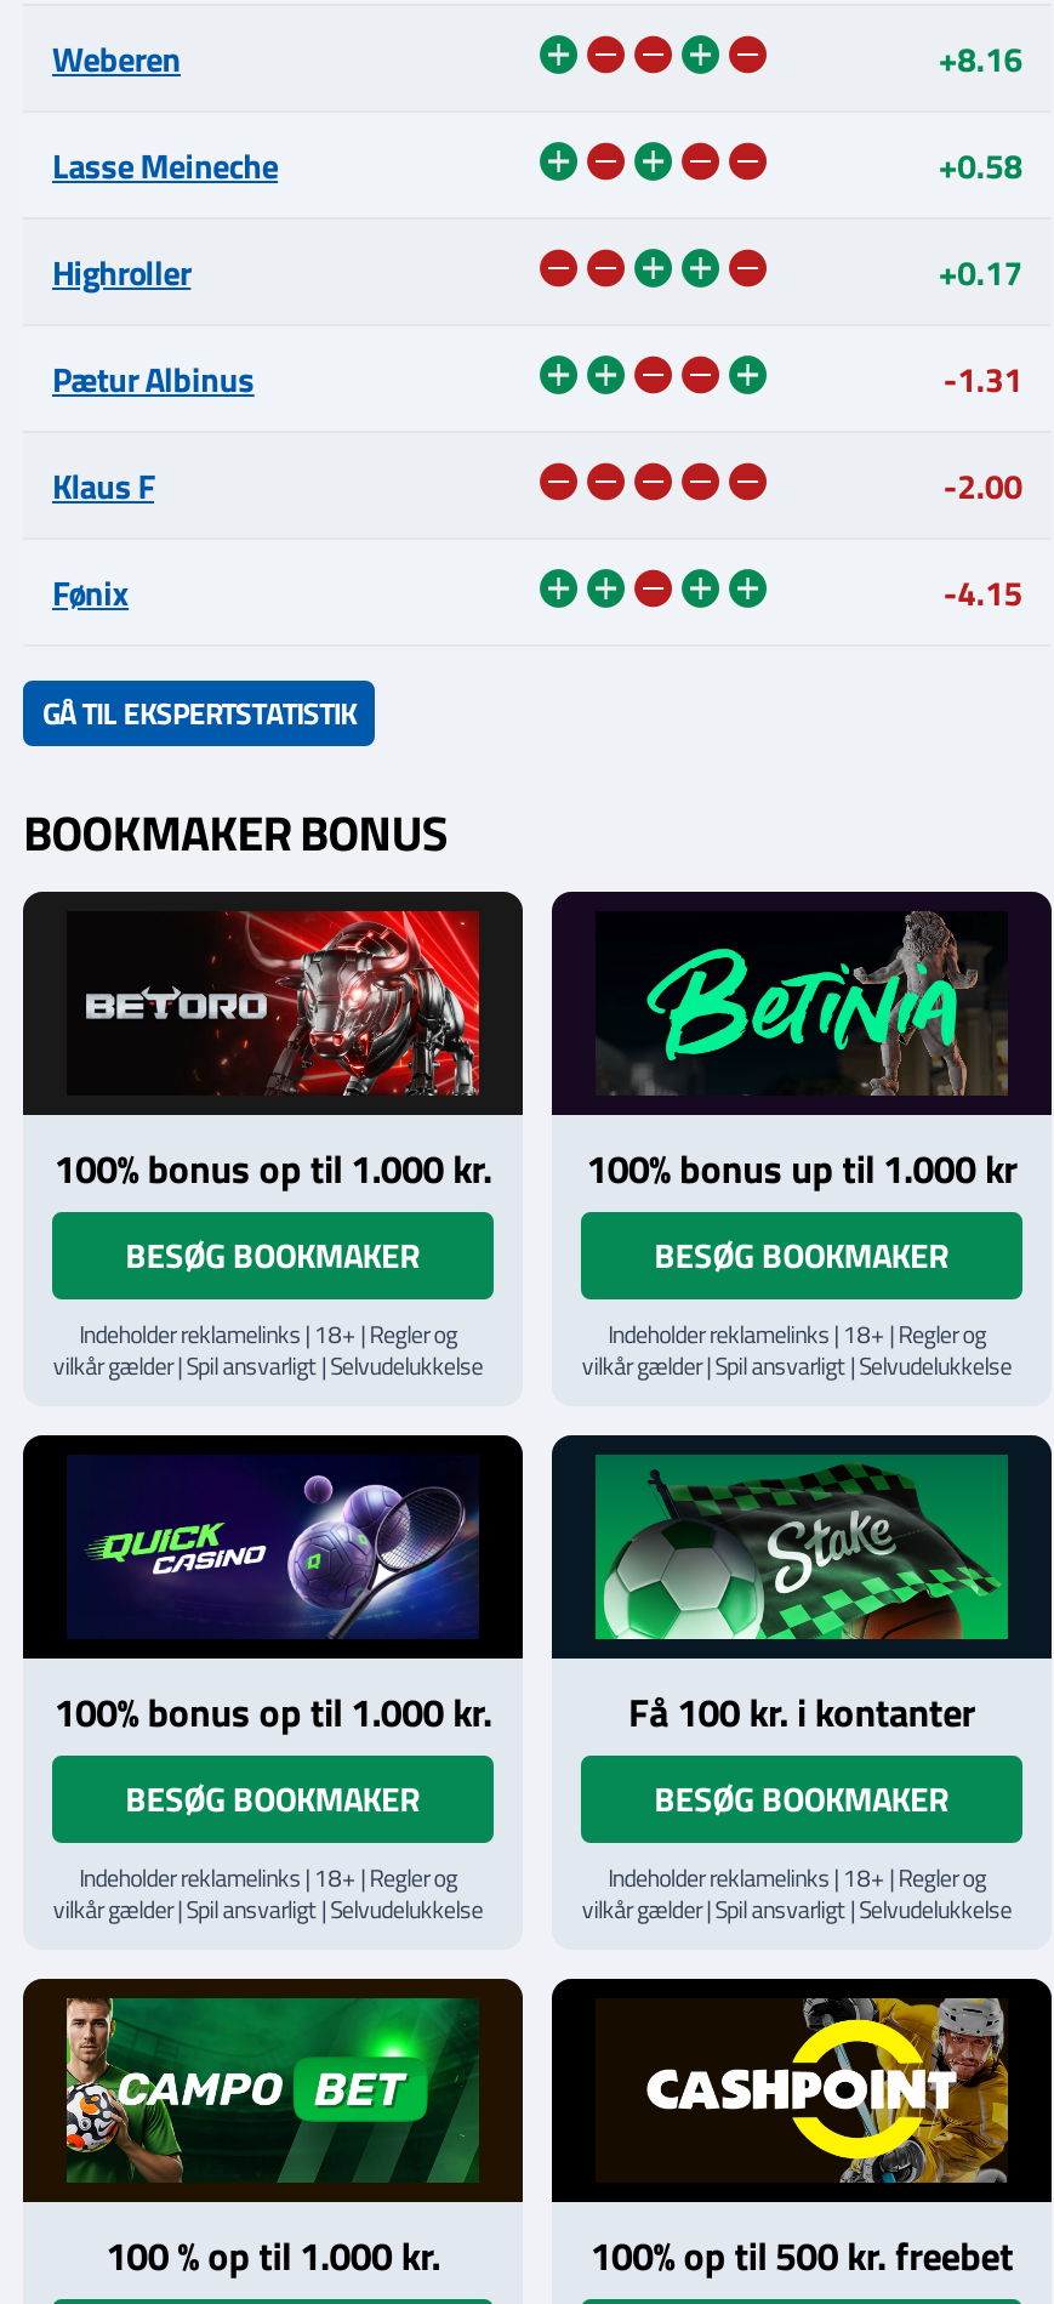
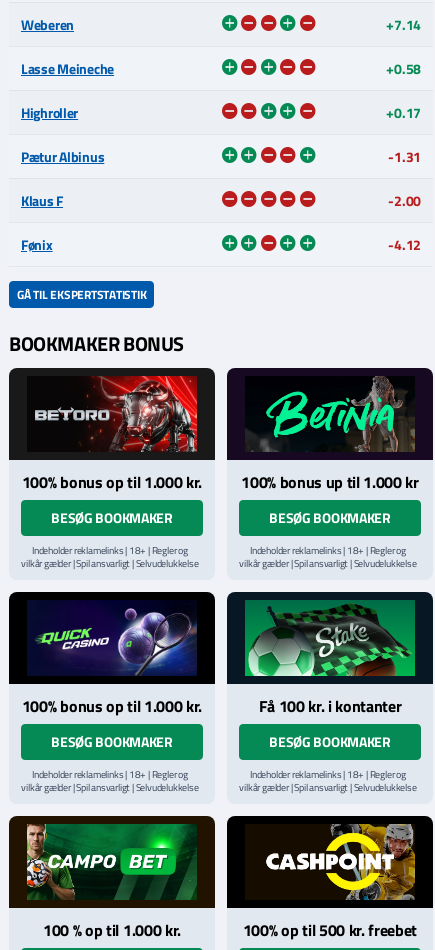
- +8.16
+ +7.14

- -4.15
+ -4.12
